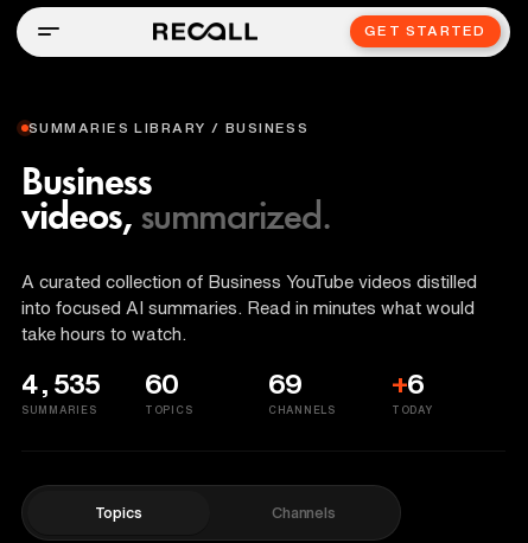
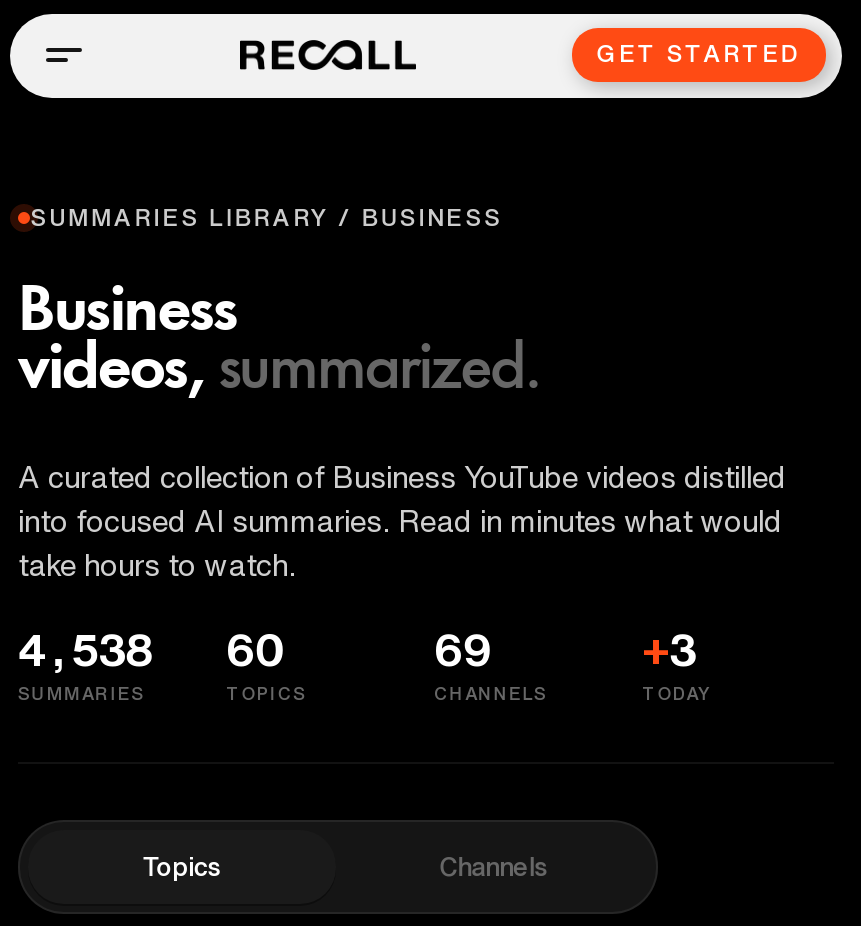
- 4,535 60
+ 4,538 60

- +6
+ +3
